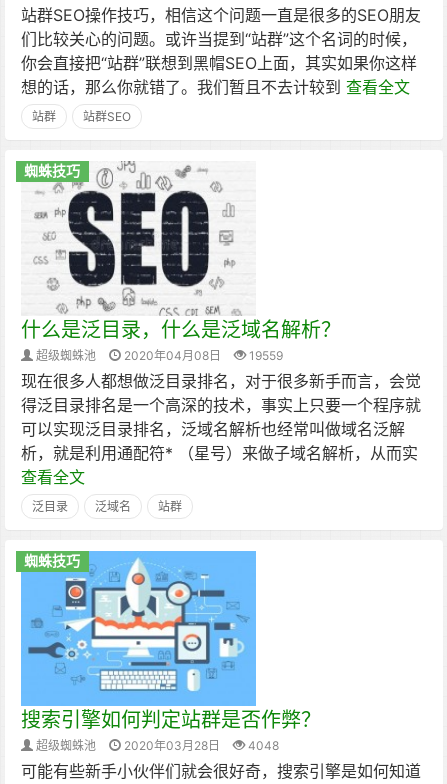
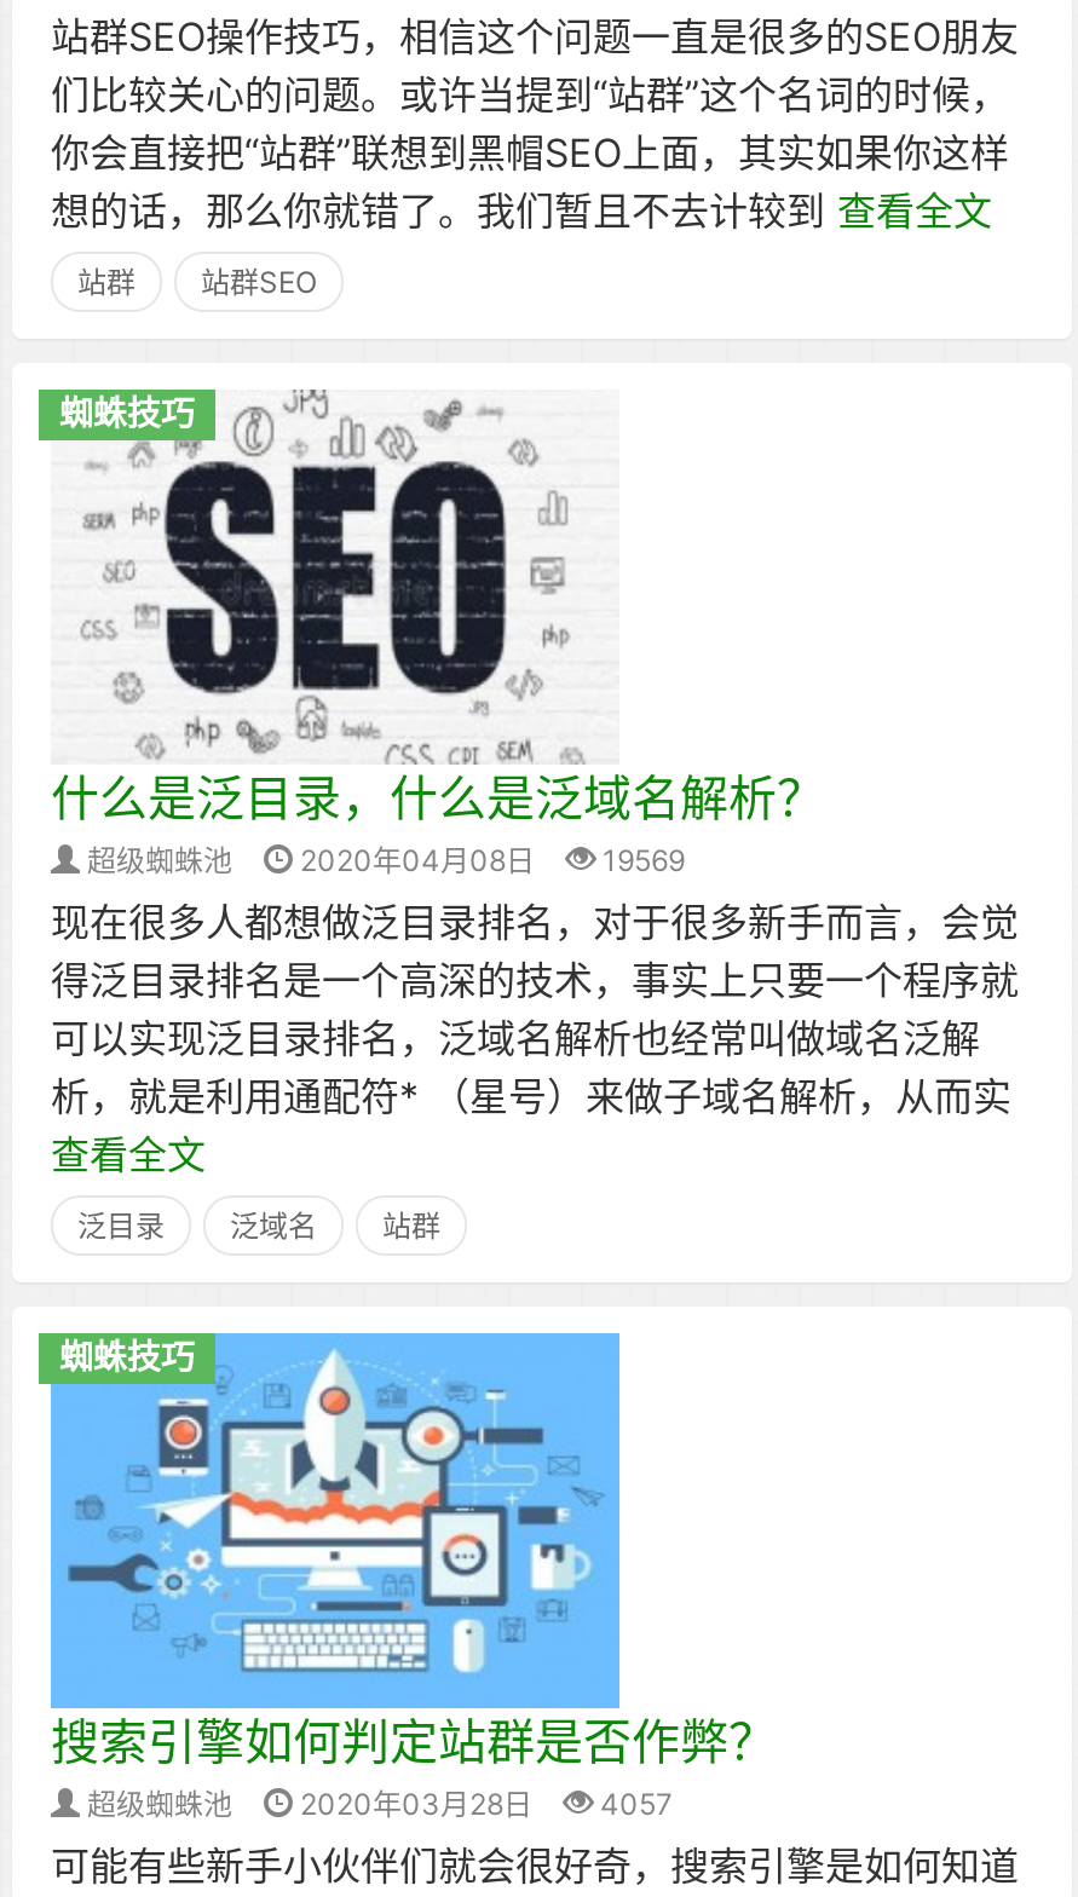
- 超级蜘蛛池 2020年04月08日 19559
+ 超级蜘蛛池 2020年04月08日 19569

- 超级蜘蛛池 2020年03月28日 4048
+ 超级蜘蛛池 2020年03月28日 4057
